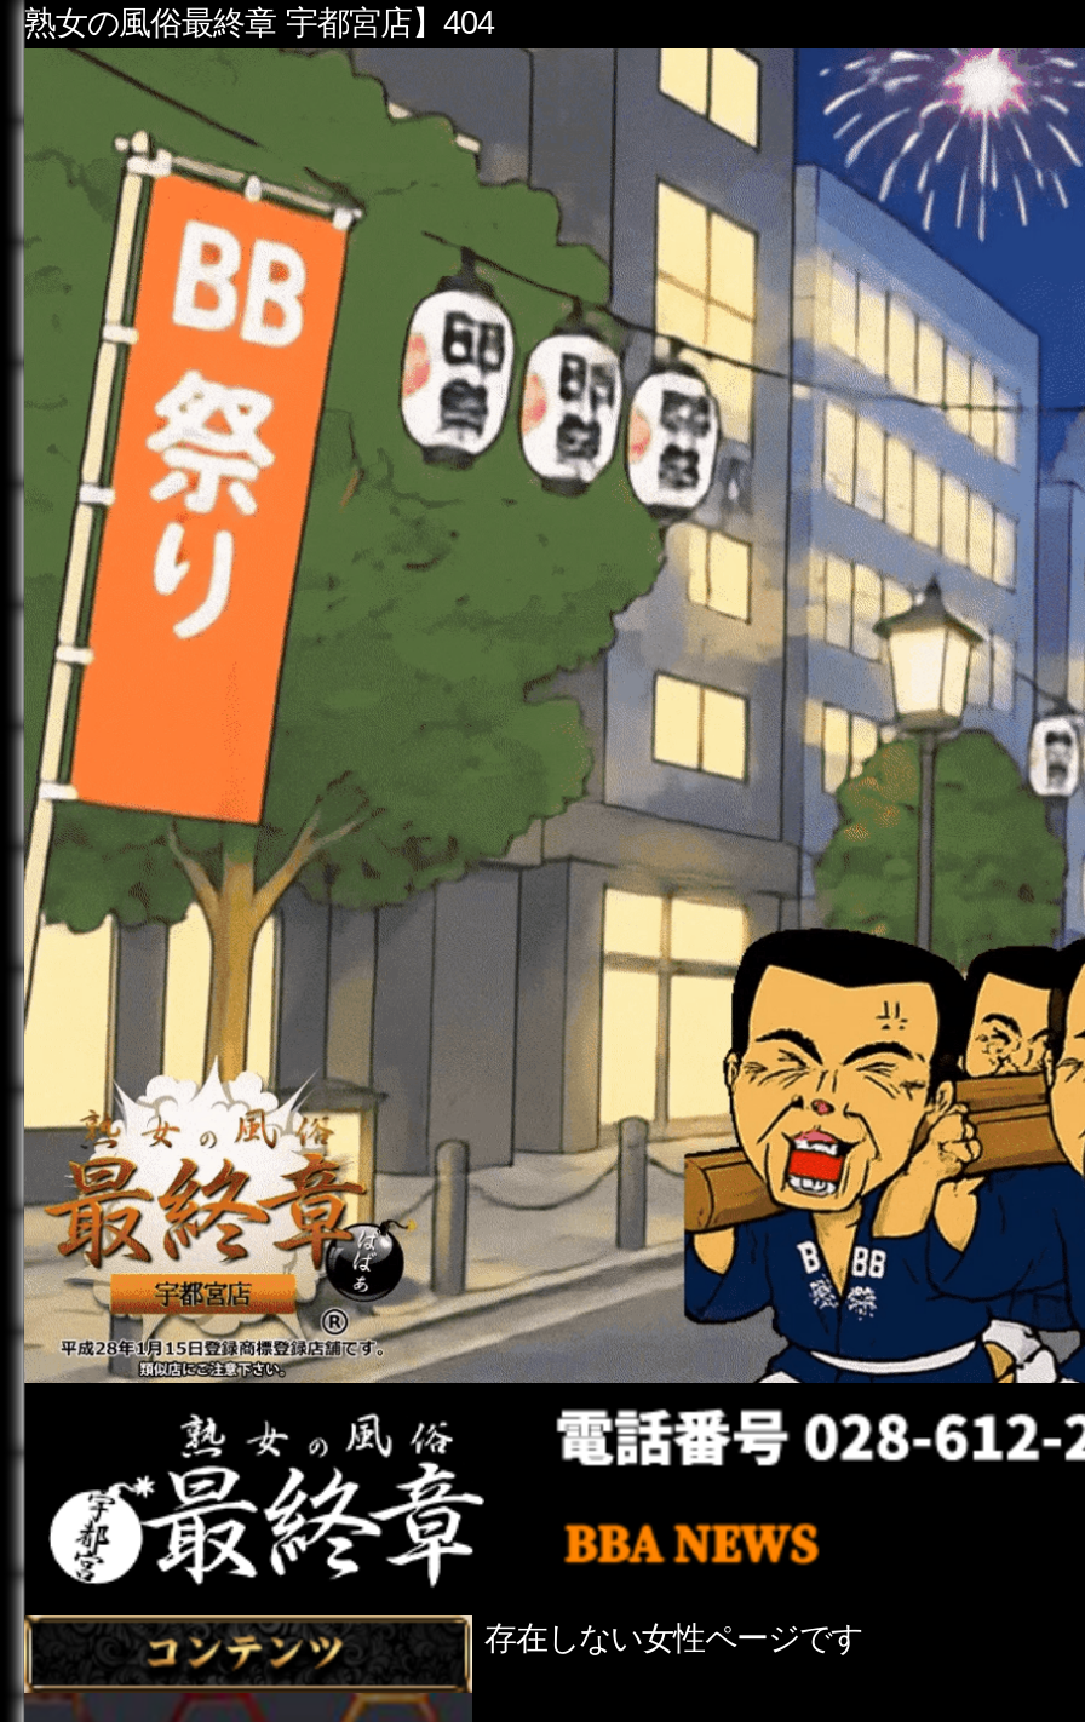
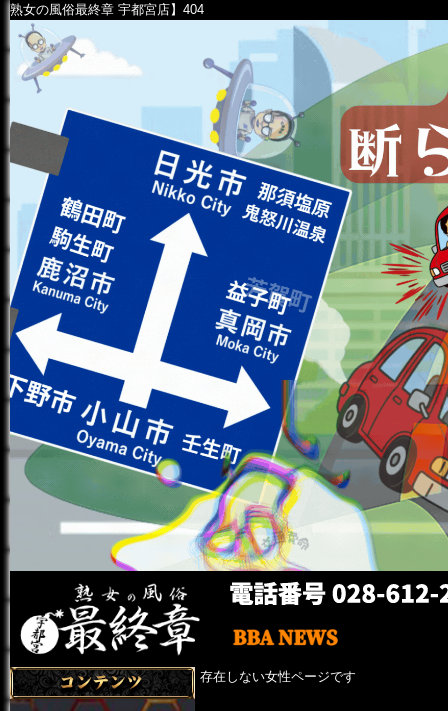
- [image]
+ [image]
